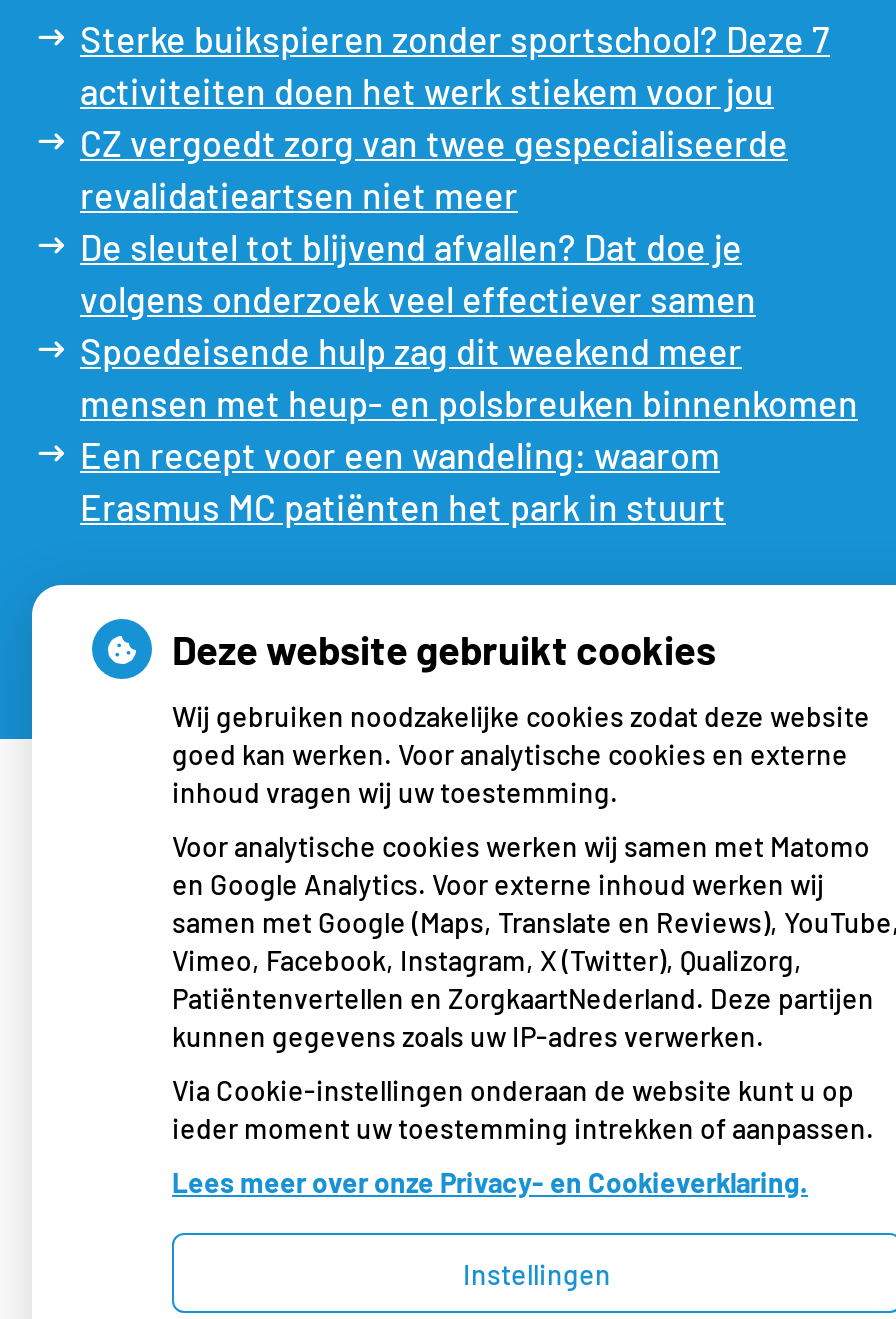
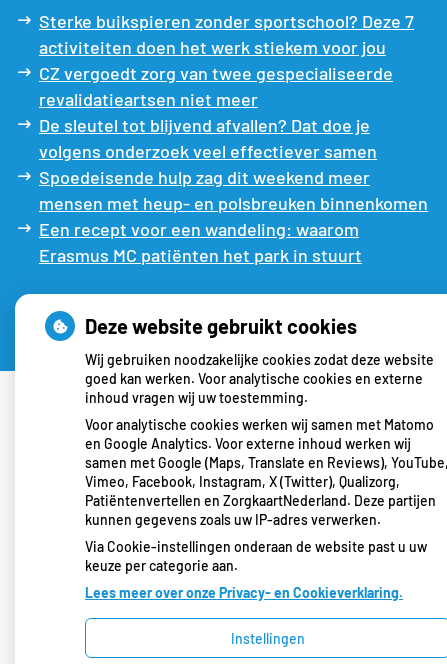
- Via Cookie-instellingen onderaan de website kunt u op
- ieder moment uw toestemming intrekken of aanpassen.
+ Via Cookie-instellingen onderaan de website past u uw
+ keuze per categorie aan.
